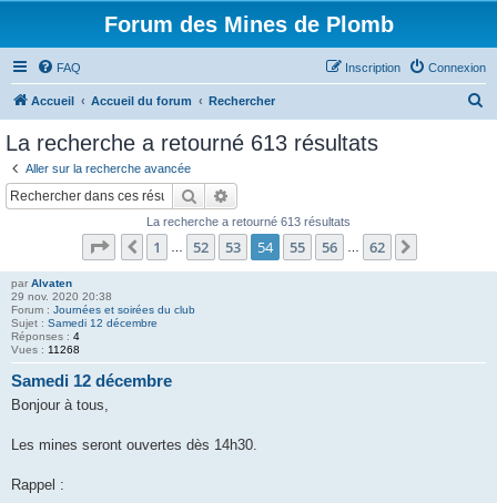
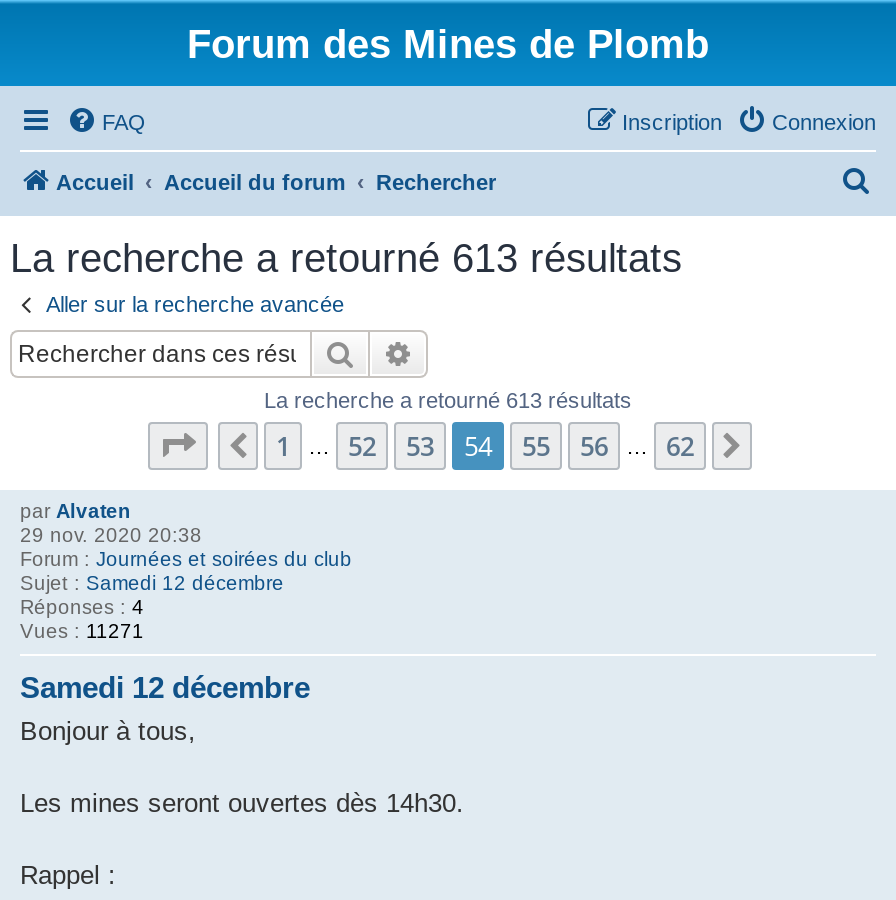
- Vues : 11268
+ Vues : 11271
